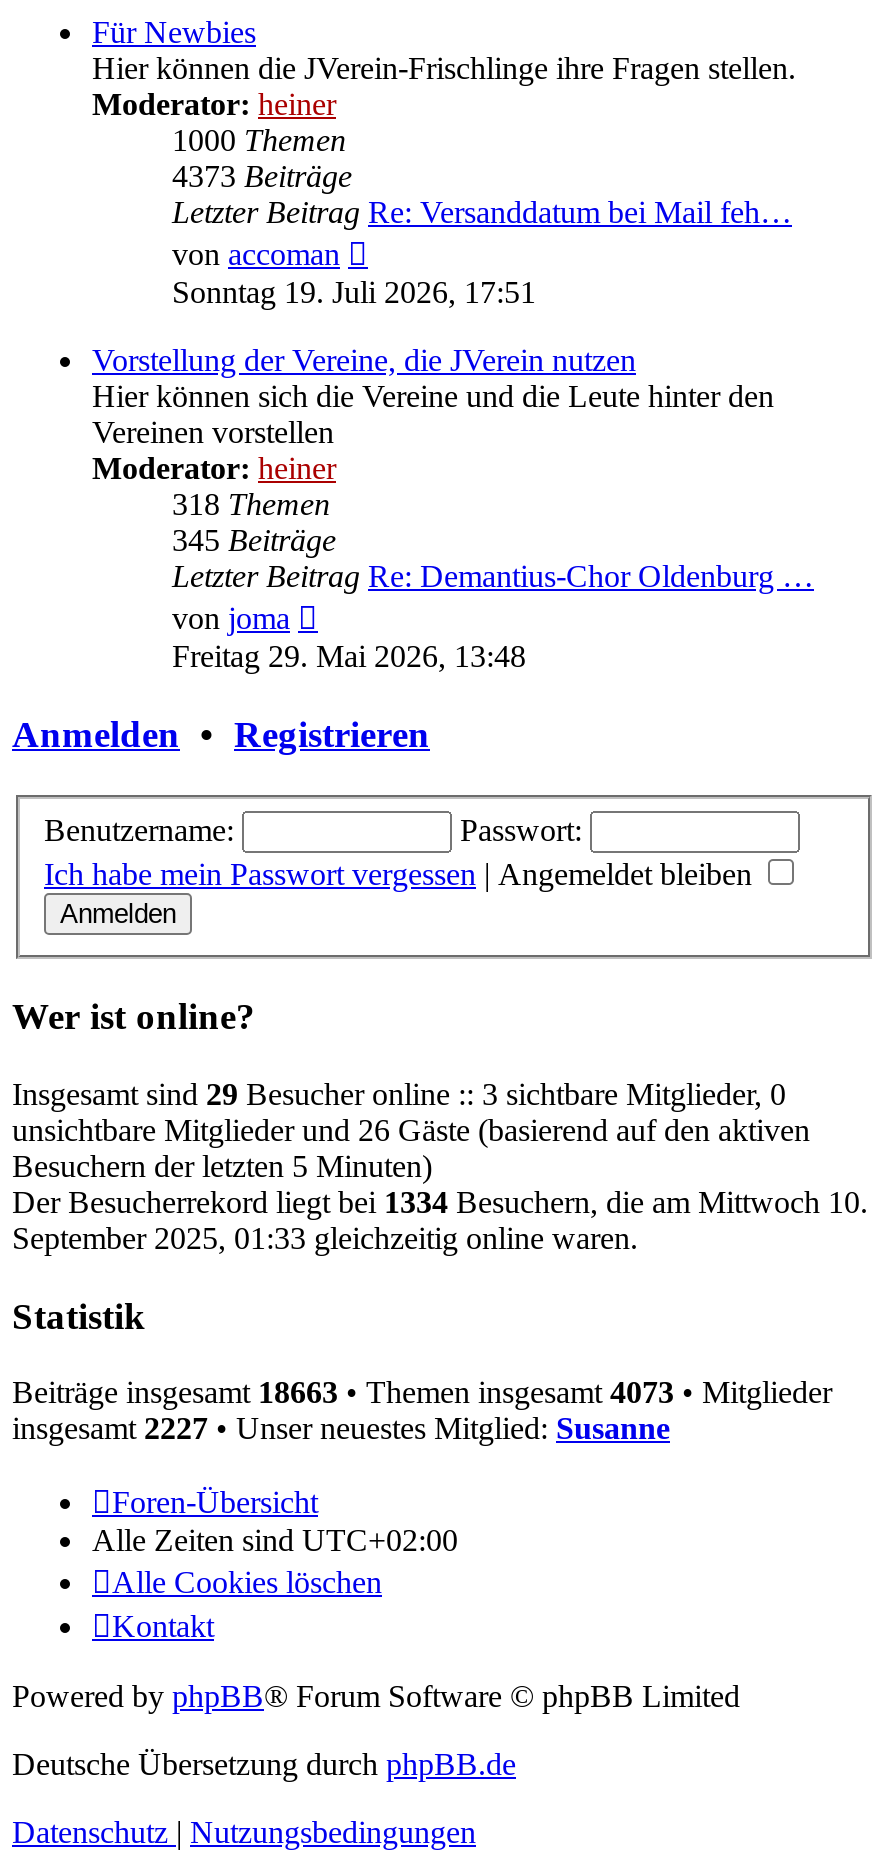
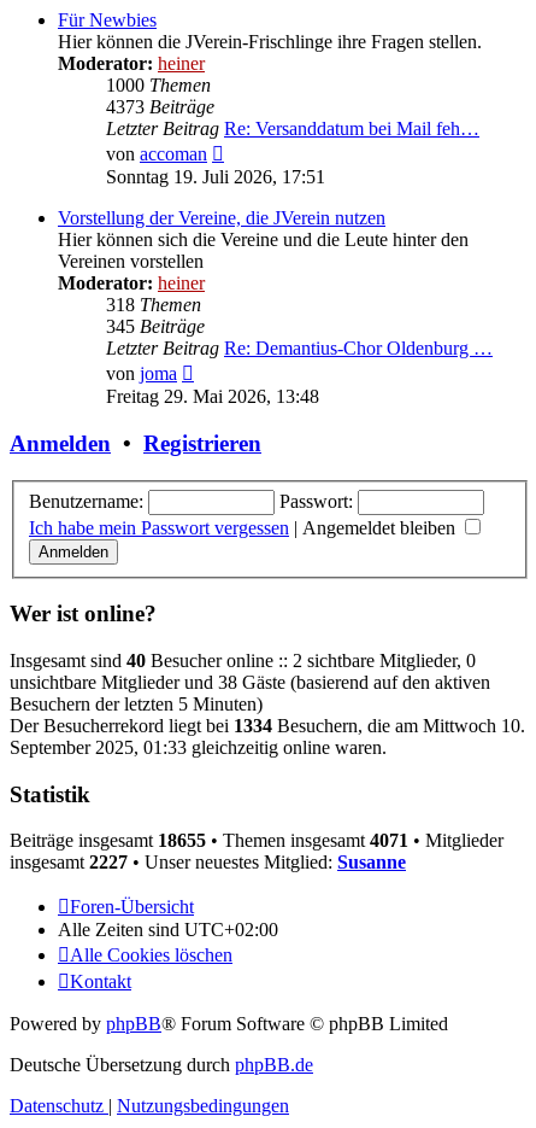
- Insgesamt sind 29 Besucher online :: 3 sichtbare Mitglieder, 0
+ Insgesamt sind 40 Besucher online :: 2 sichtbare Mitglieder, 0

- unsichtbare Mitglieder und 26 Gäste (basierend auf den aktiven
+ unsichtbare Mitglieder und 38 Gäste (basierend auf den aktiven

- Beiträge insgesamt 18663 • Themen insgesamt 4073 • Mitglieder
+ Beiträge insgesamt 18655 • Themen insgesamt 4071 • Mitglieder
